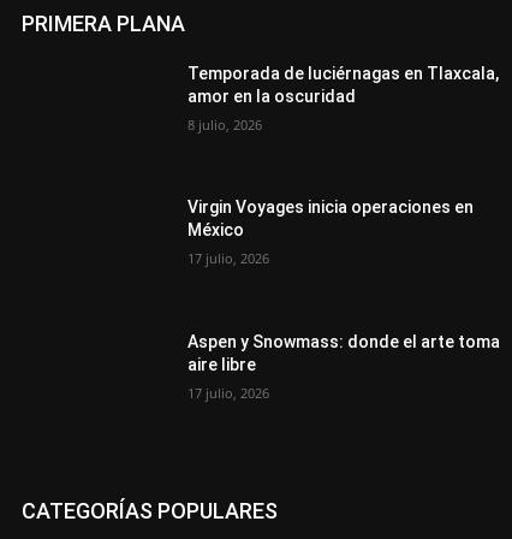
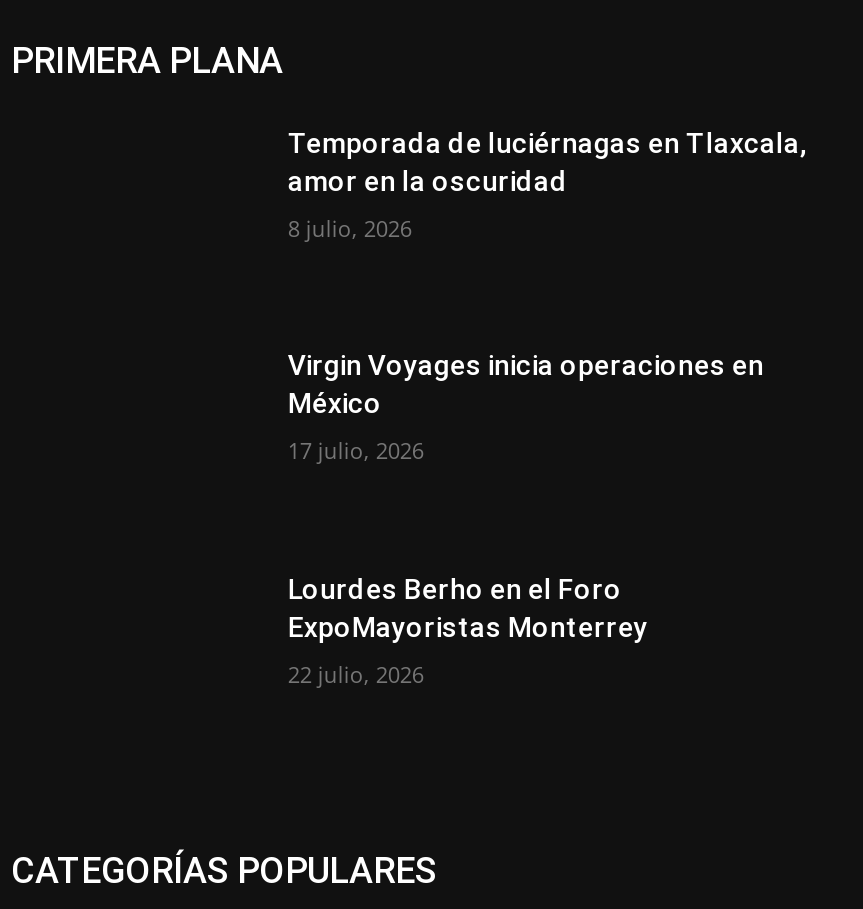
- Aspen y Snowmass: donde el arte toma
- aire libre
+ Lourdes Berho en el Foro
+ ExpoMayoristas Monterrey

- 17 julio, 2026
+ 22 julio, 2026
